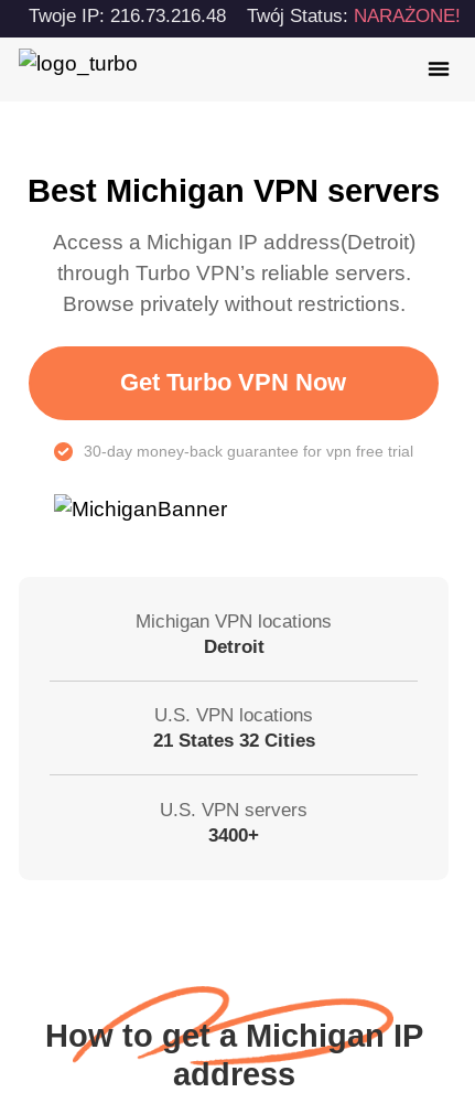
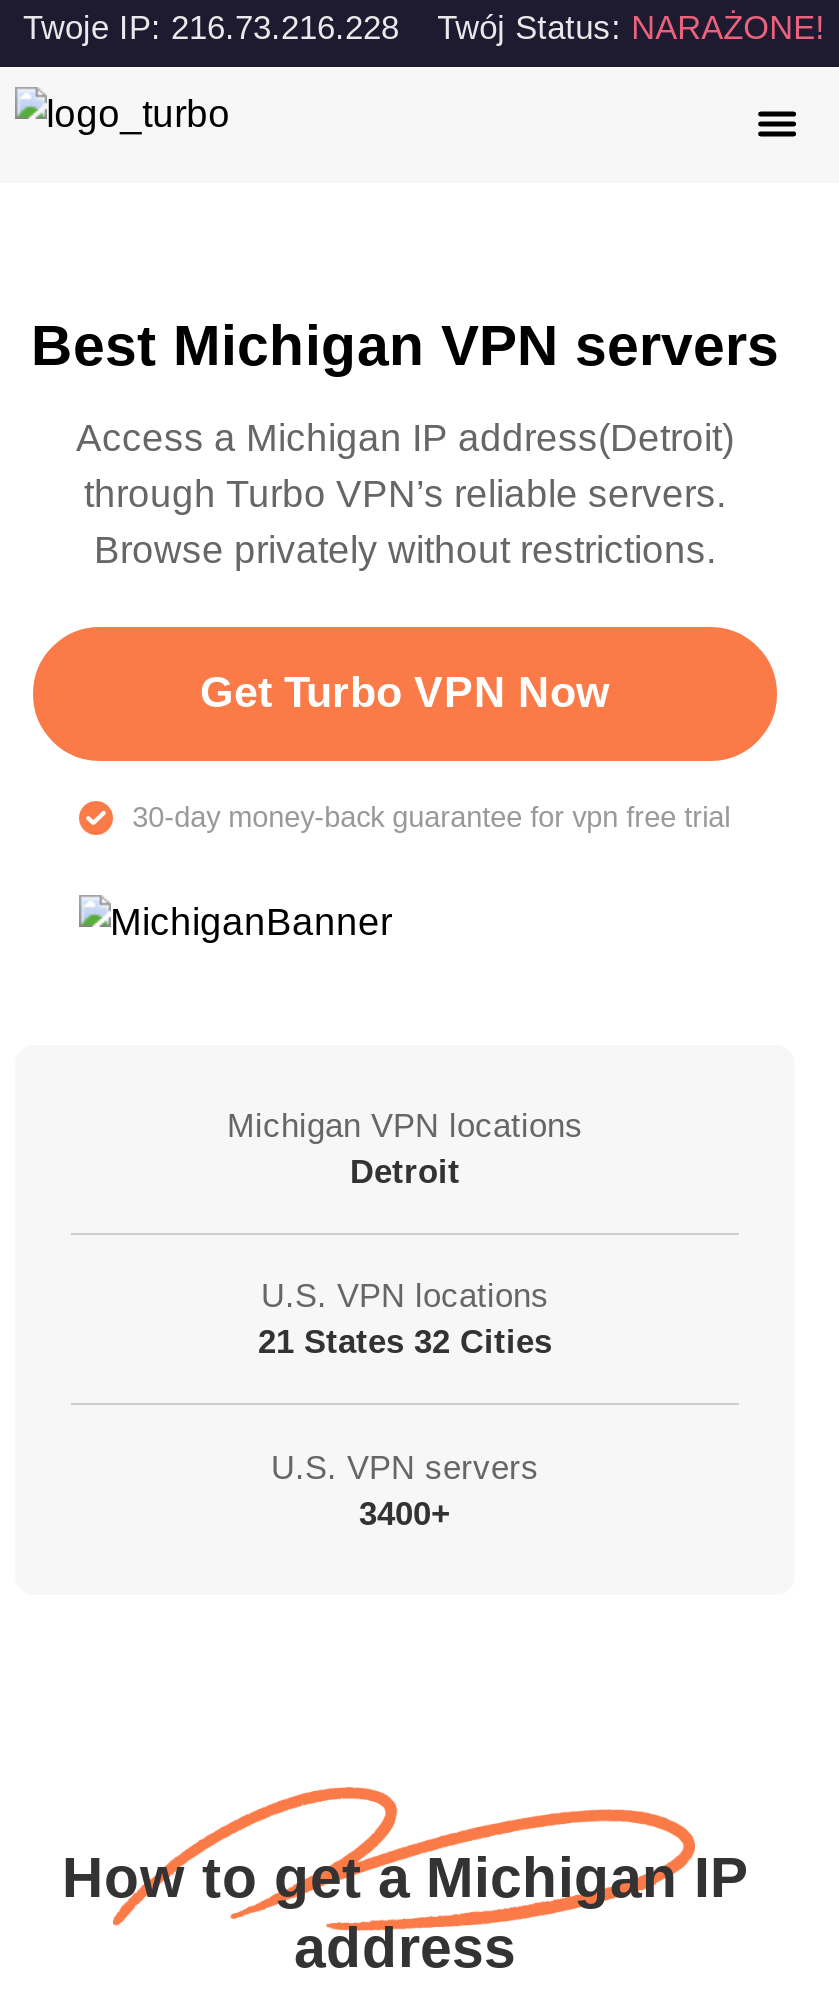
- Twoje IP: 216.73.216.48 Twój Status: NARAŻONE!
+ Twoje IP: 216.73.216.228 Twój Status: NARAŻONE!
